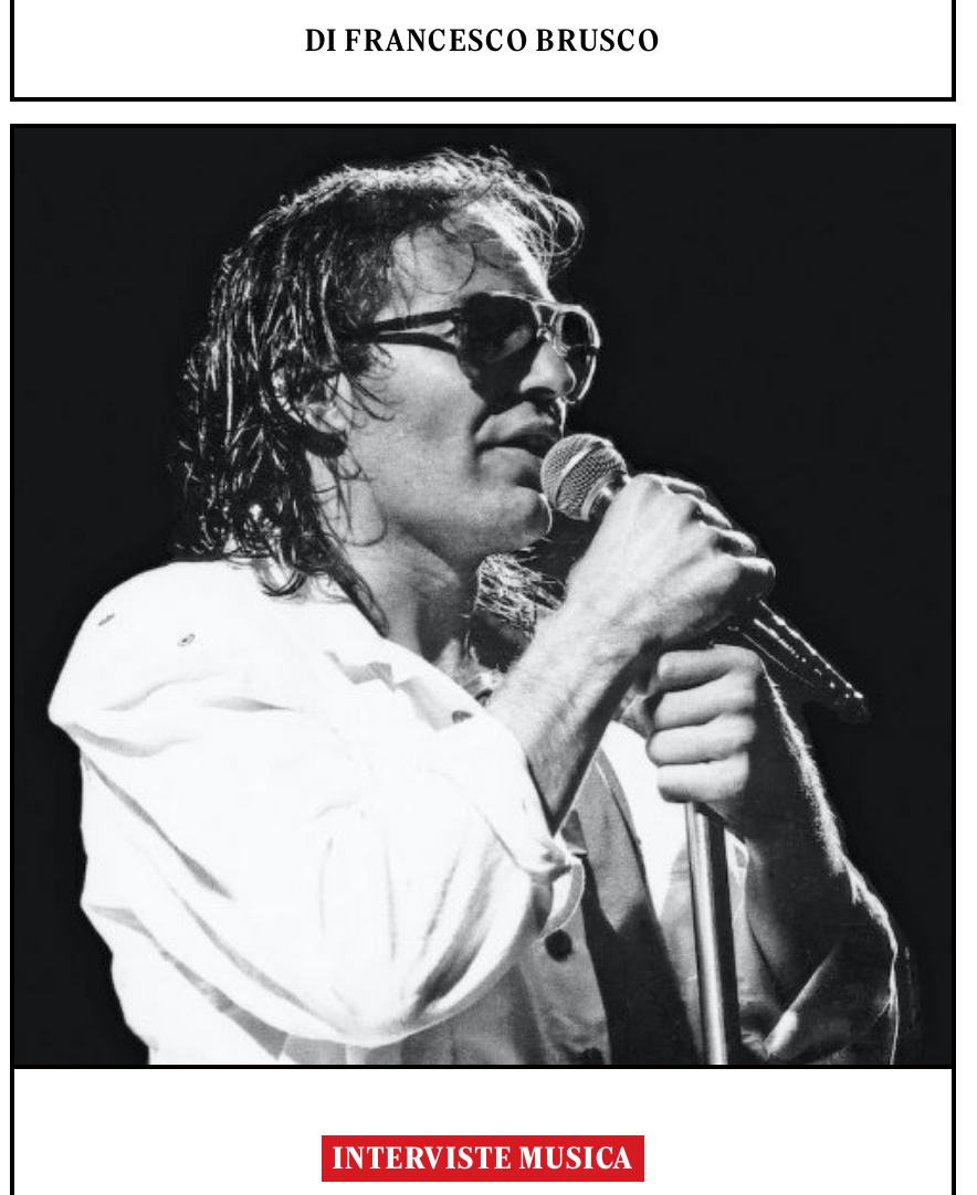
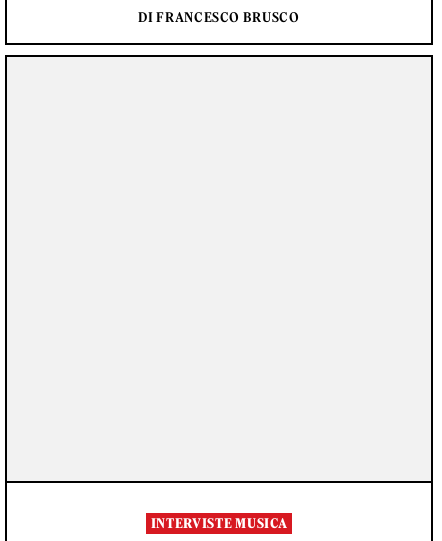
- [image]
